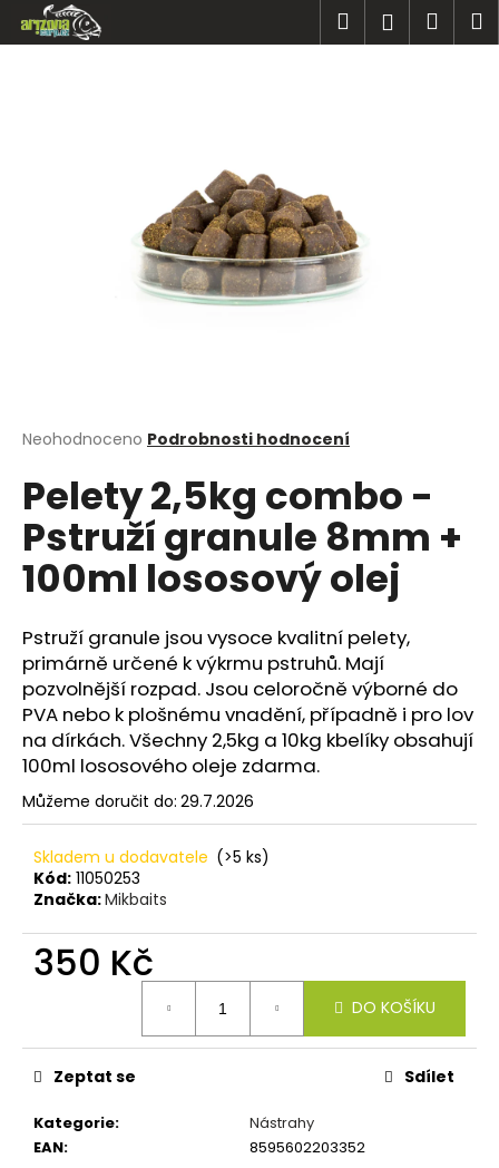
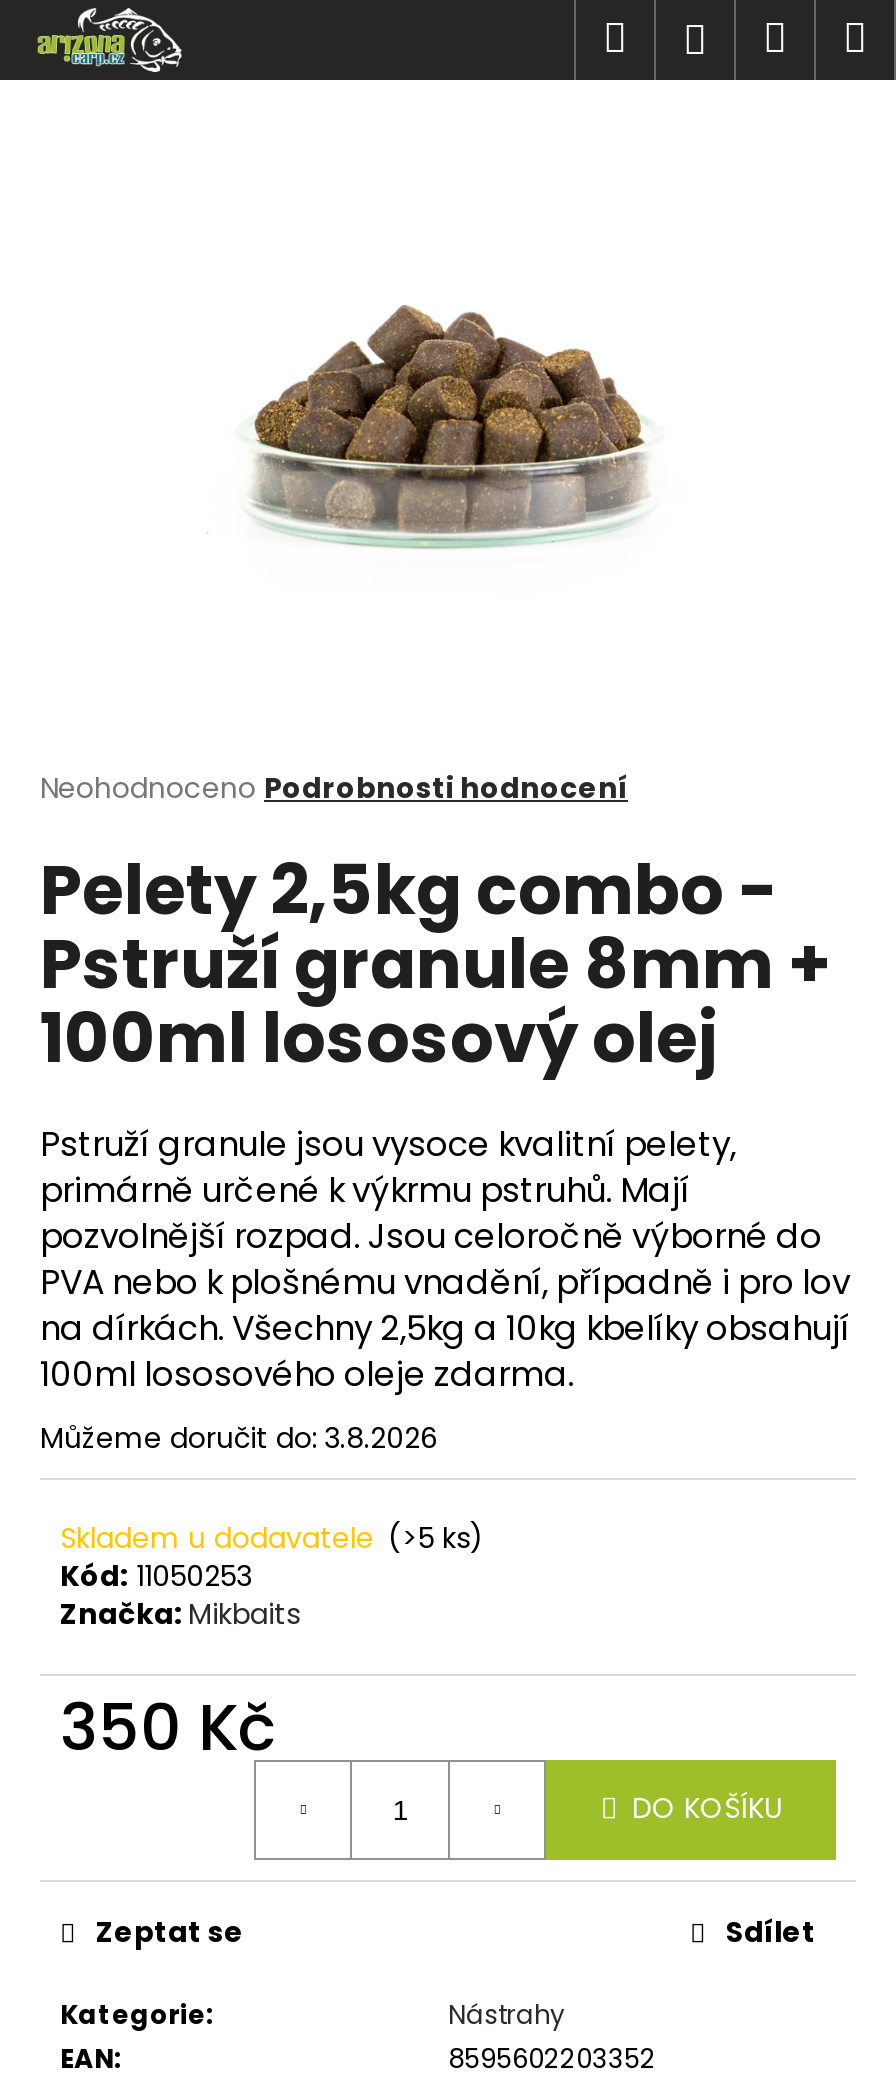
- Můžeme doručit do: 29.7.2026
+ Můžeme doručit do: 3.8.2026
